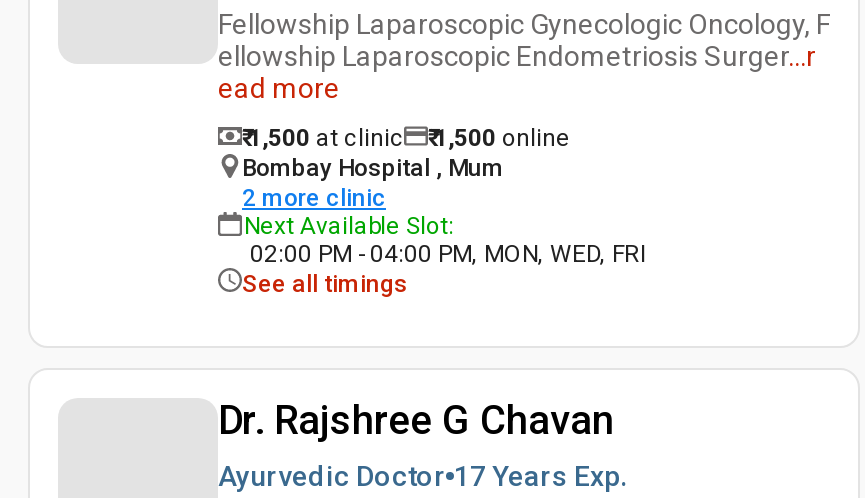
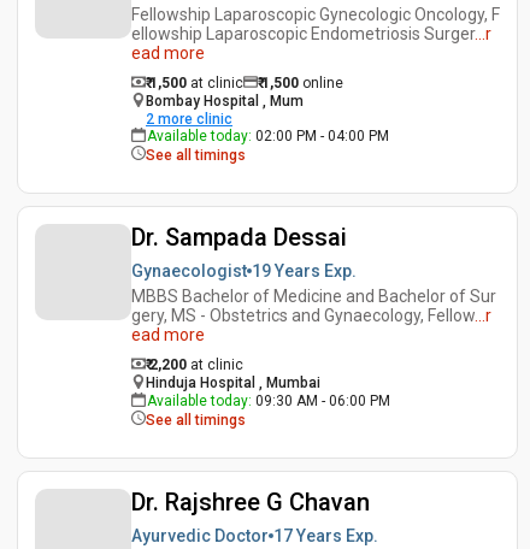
- Next Available Slot:
- 02:00 PM - 04:00 PM, MON, WED, FRI
+ Available today: 02:00 PM - 04:00 PM
+ See all timings
+ Dr. Sampada Dessai
+ Gynaecologist 19 Years Exp.
+ MBBS Bachelor of Medicine and Bachelor of Sur
+ gery, MS - Obstetrics and Gynaecology, Fellow...r
+ ead more
+ ₹ 2,200 at clinic
+ Hinduja Hospital , Mumbai
+ Available today: 09:30 AM - 06:00 PM
